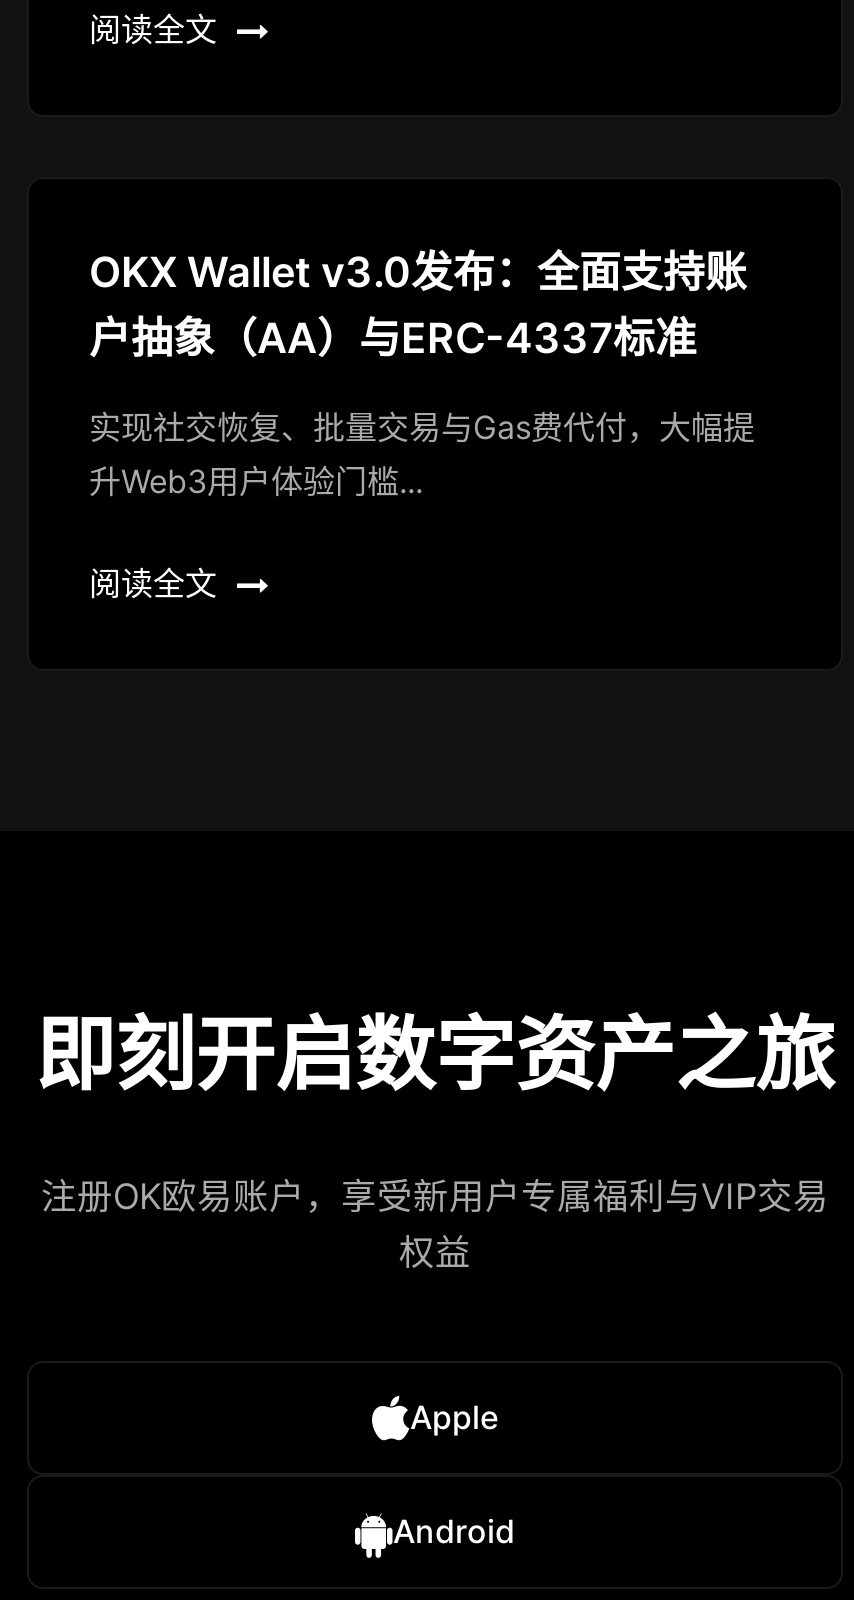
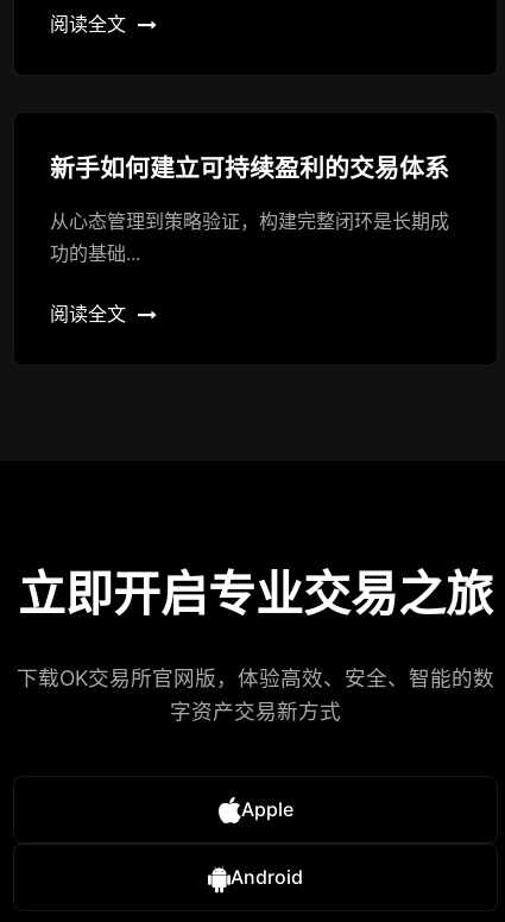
- OKX Wallet v3.0发布：全面支持账
- 户抽象（AA）与ERC-4337标准
+ 新手如何建立可持续盈利的交易体系

- 实现社交恢复、批量交易与Gas费代付，大幅提
- 升Web3用户体验门槛...
+ 从心态管理到策略验证，构建完整闭环是长期成
+ 功的基础...

- 即刻开启数字资产之旅
+ 立即开启专业交易之旅

- 注册OK欧易账户，享受新用户专属福利与VIP交易
- 权益
+ 下载OK交易所官网版，体验高效、安全、智能的数
+ 字资产交易新方式
